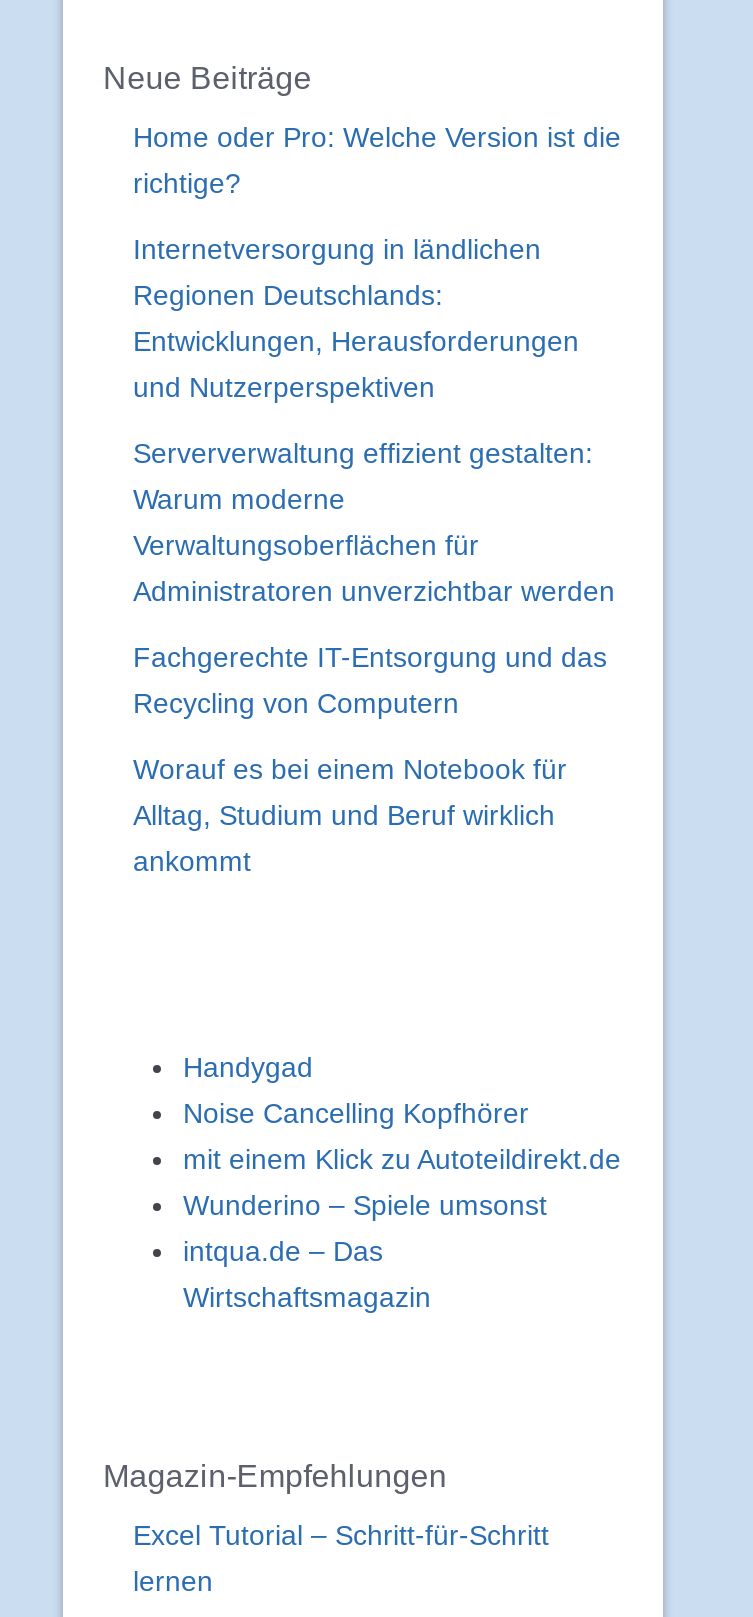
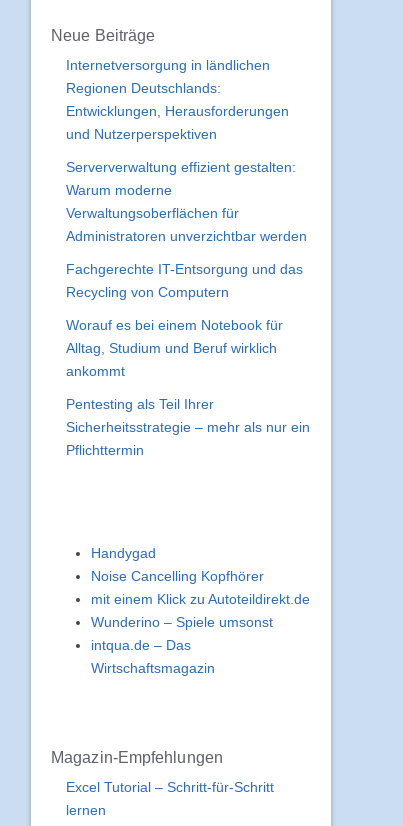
- Home oder Pro: Welche Version ist die
- richtige?

moved up: Internetversorgung in ländlichen | Regionen Deutschlands: | Entwicklungen, Herausforderungen | ... | Alltag, Studium und Beruf wirklich | ankommt

+ Pentesting als Teil Ihrer
+ Sicherheitsstrategie – mehr als nur ein
+ Pflichttermin
